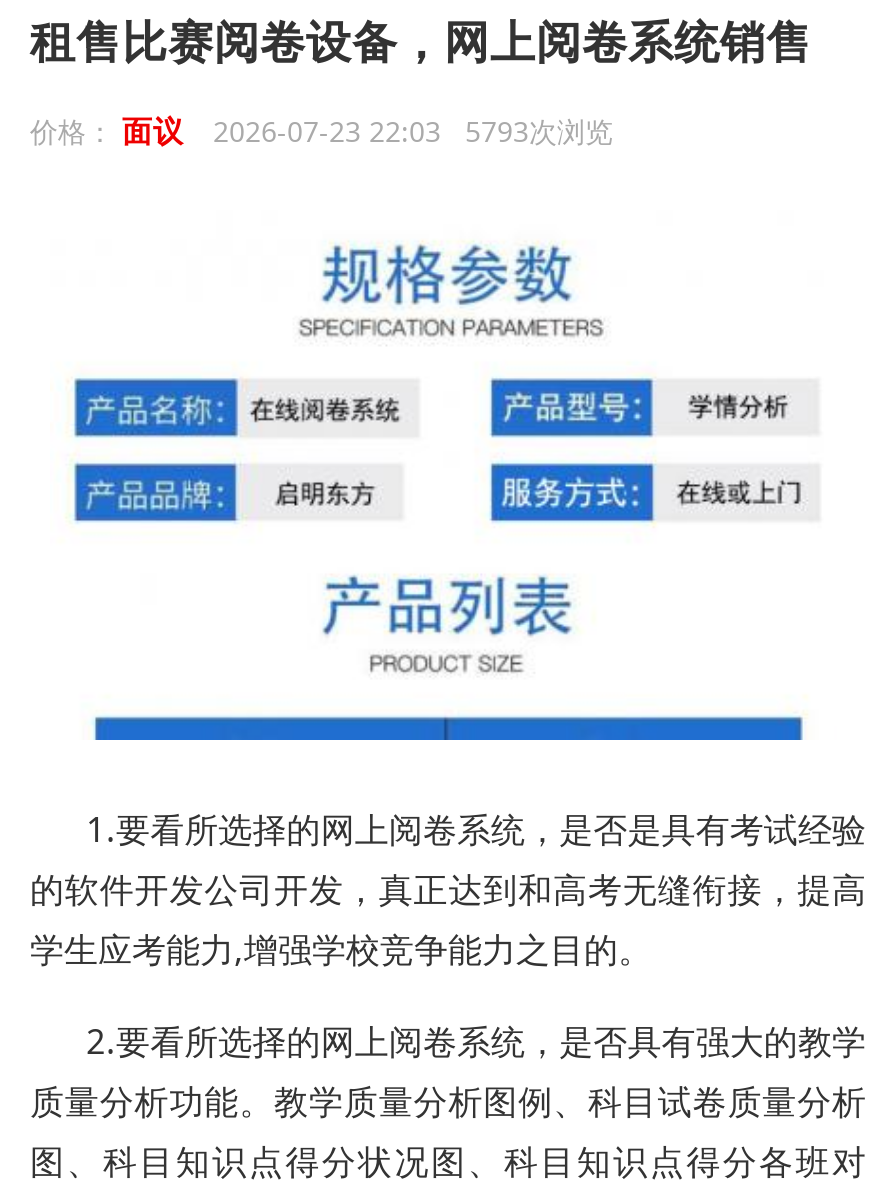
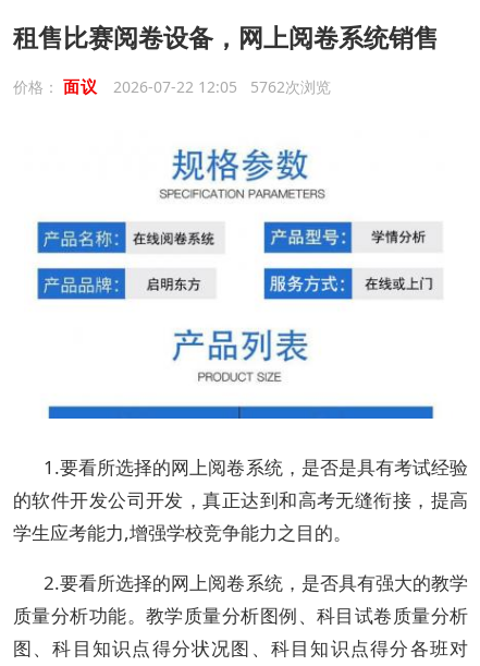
- 价格：面议 2026-07-23 22:03 5793次浏览
+ 价格：面议 2026-07-22 12:05 5762次浏览
